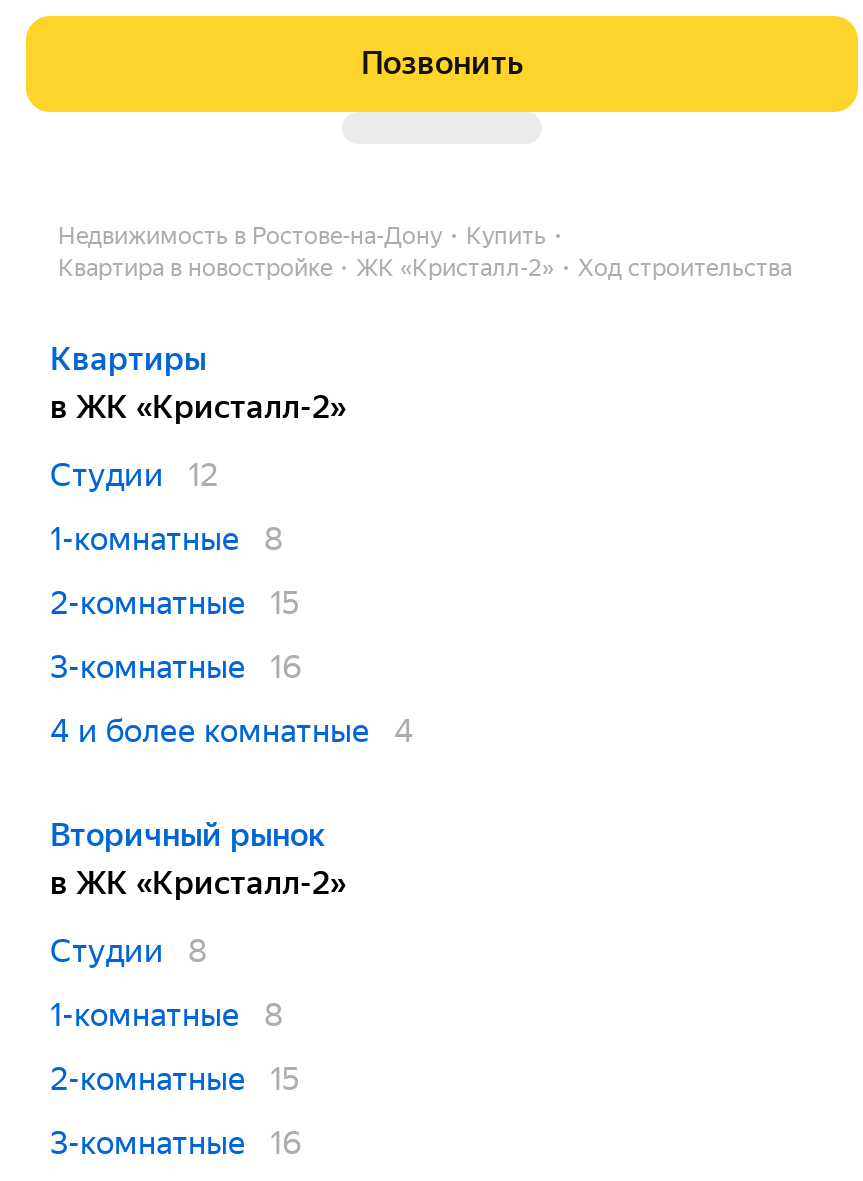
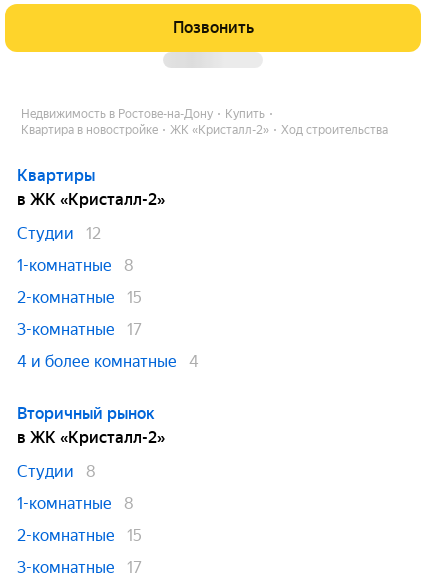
- 3-комнатные 16
+ 3-комнатные 17

- 3-комнатные 16
+ 3-комнатные 17
